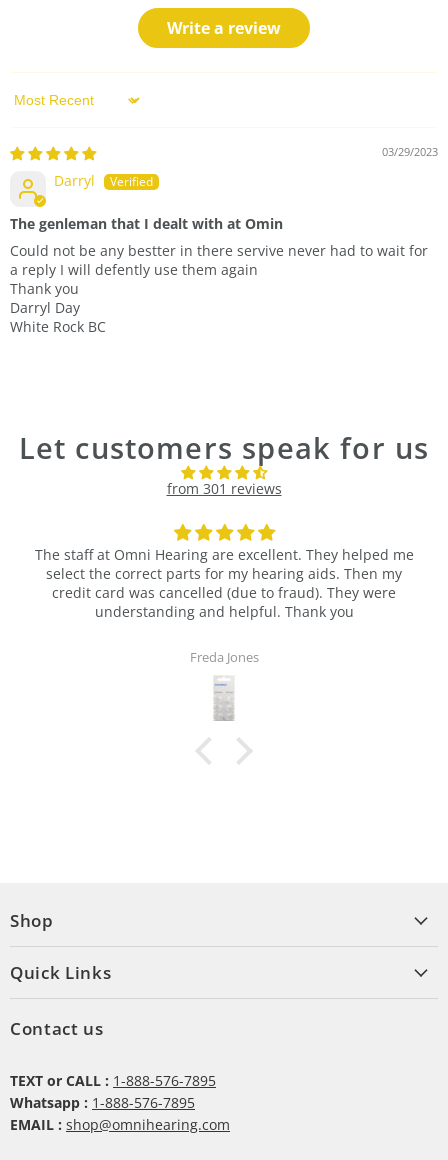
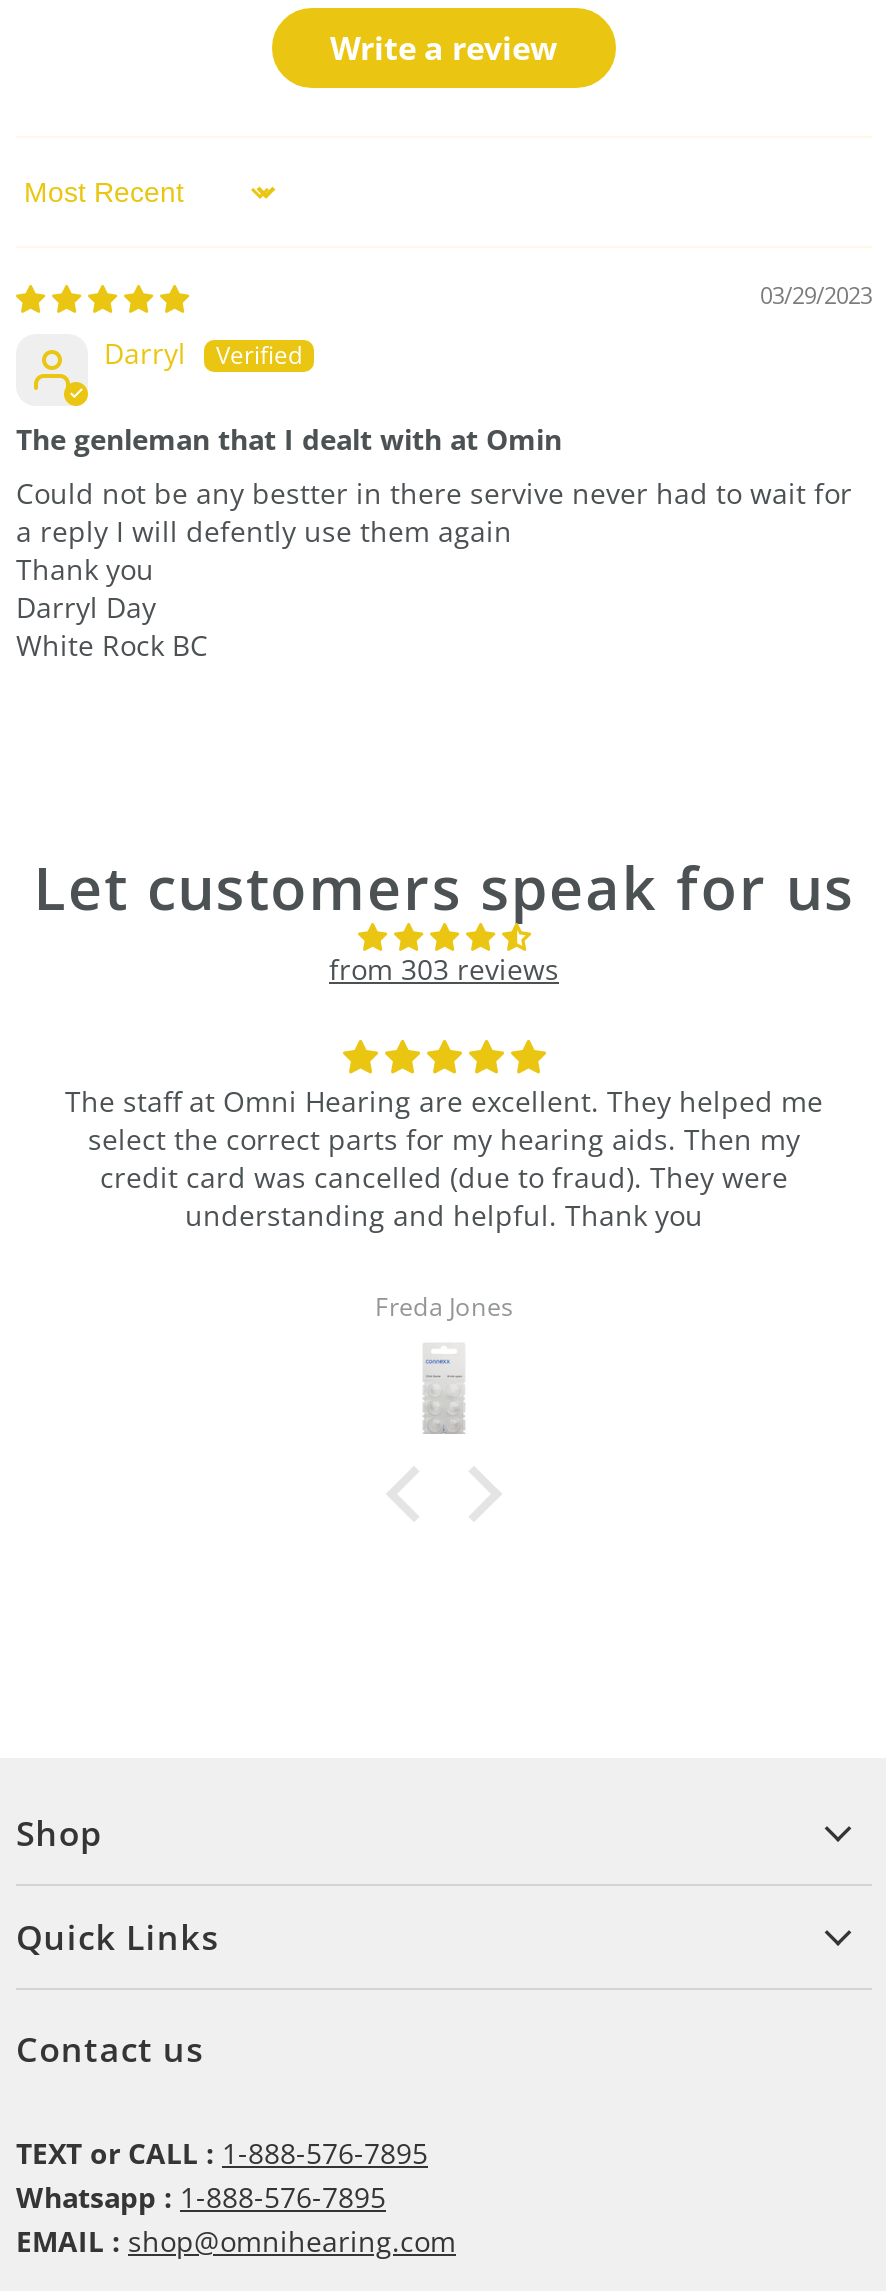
- from 301 reviews
+ from 303 reviews
